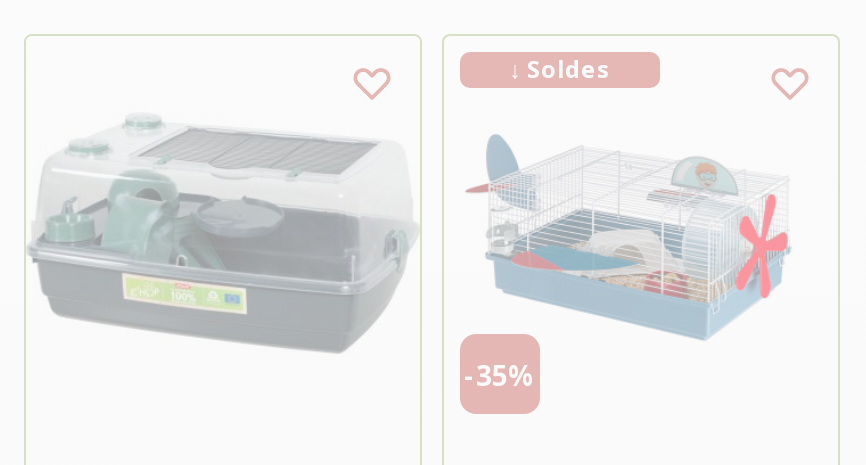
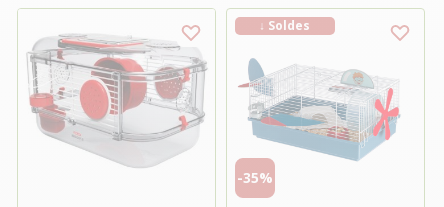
- [image]
+ [image]
